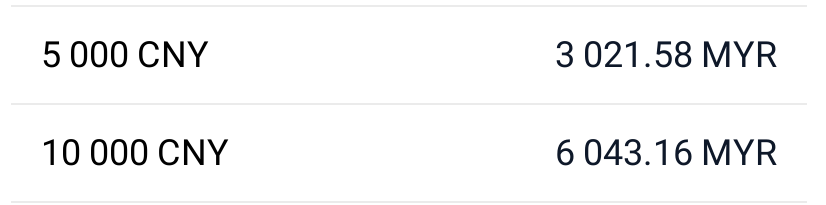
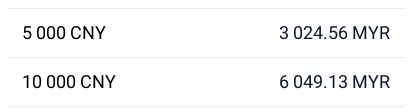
- 3 021.58 MYR
+ 3 024.56 MYR

- 6 043.16 MYR
+ 6 049.13 MYR
